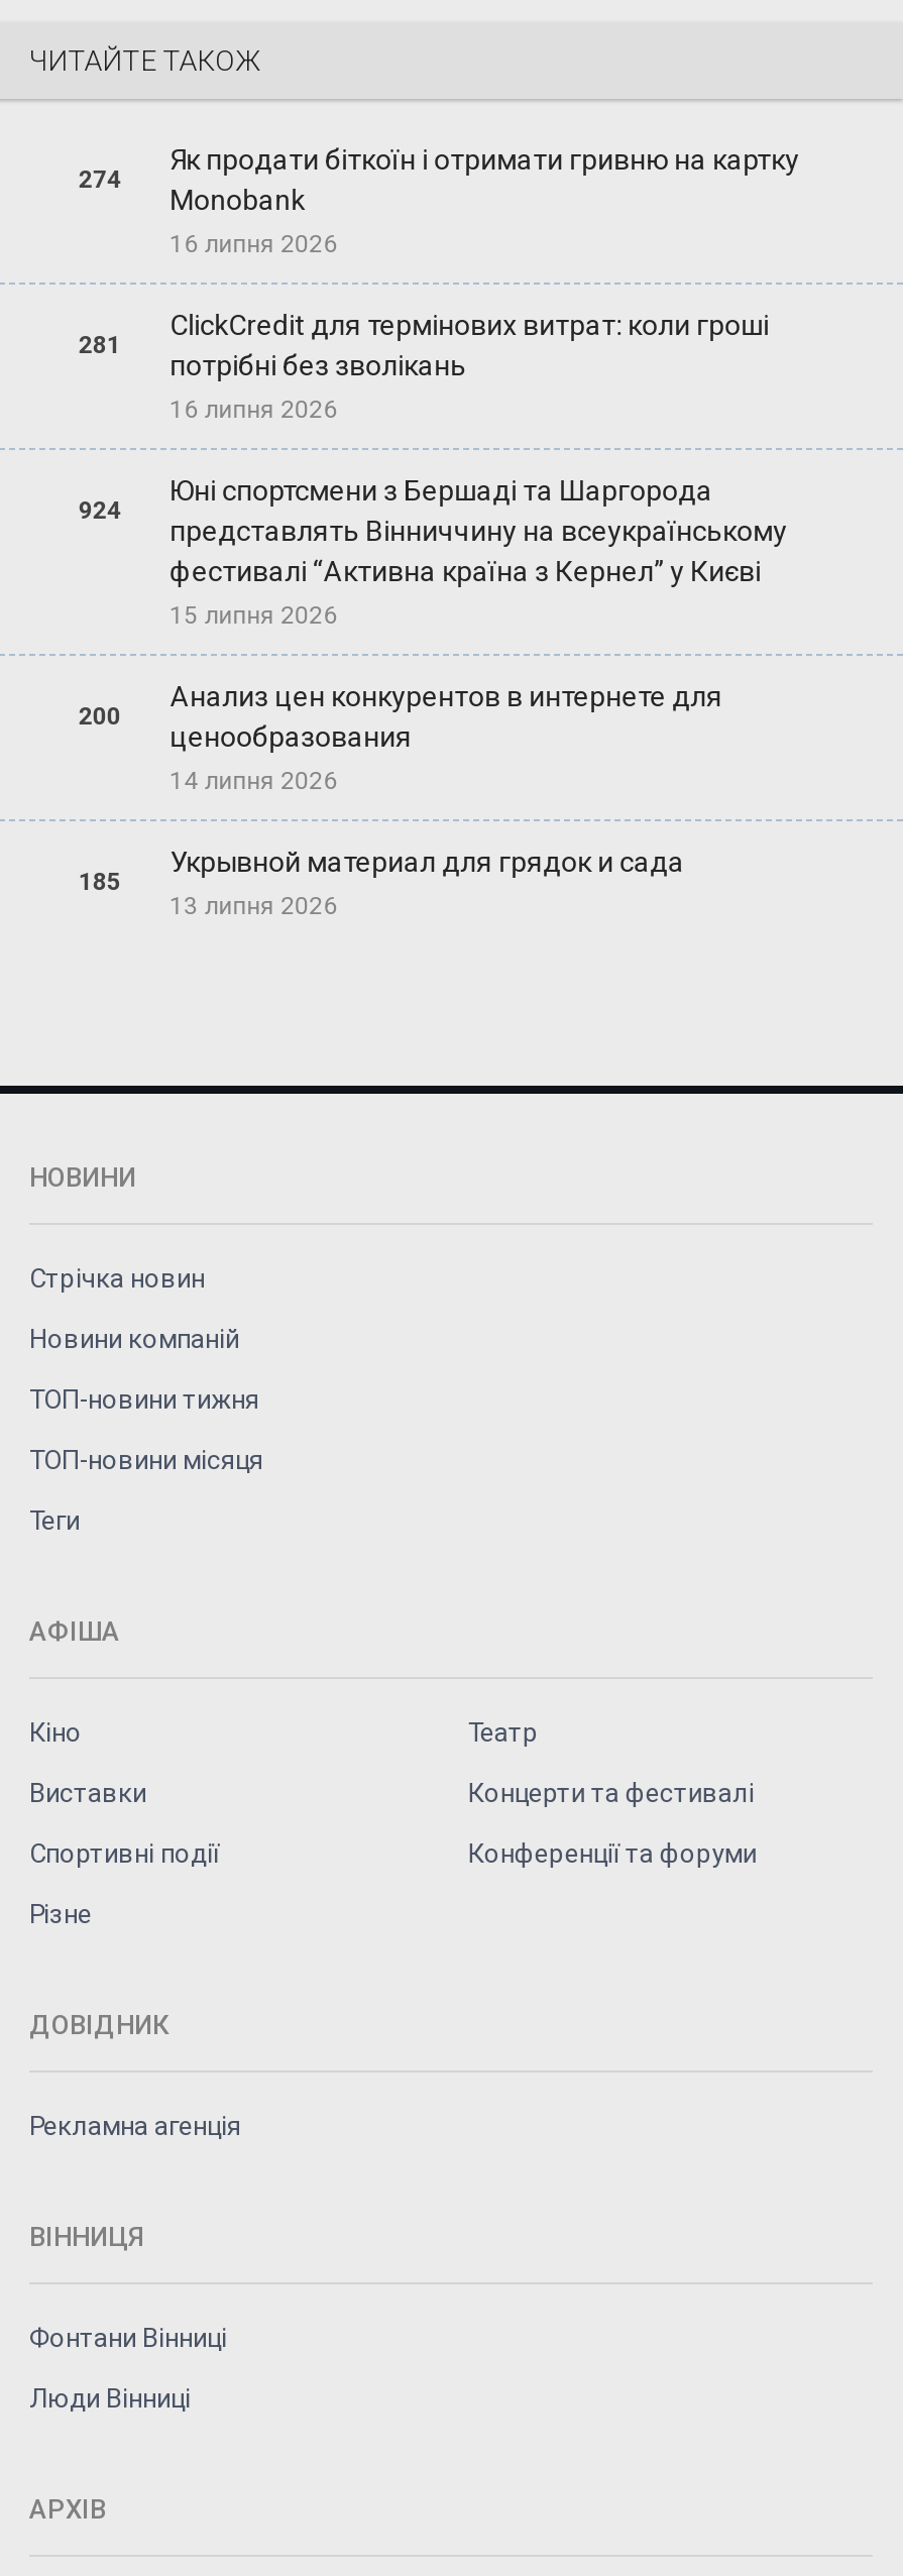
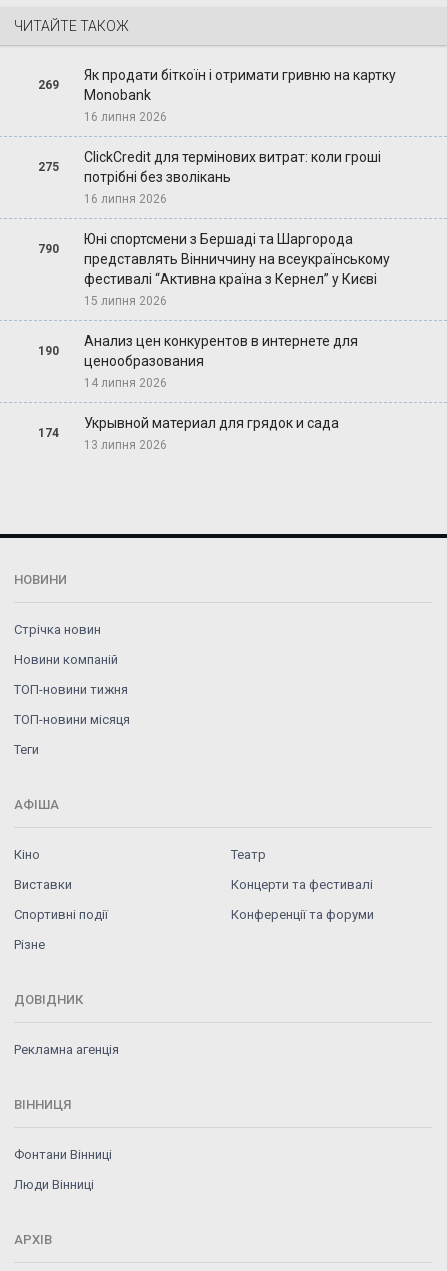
- 274
+ 269

- 281
+ 275

- 924
+ 790

- 200
+ 190

- 185
+ 174
